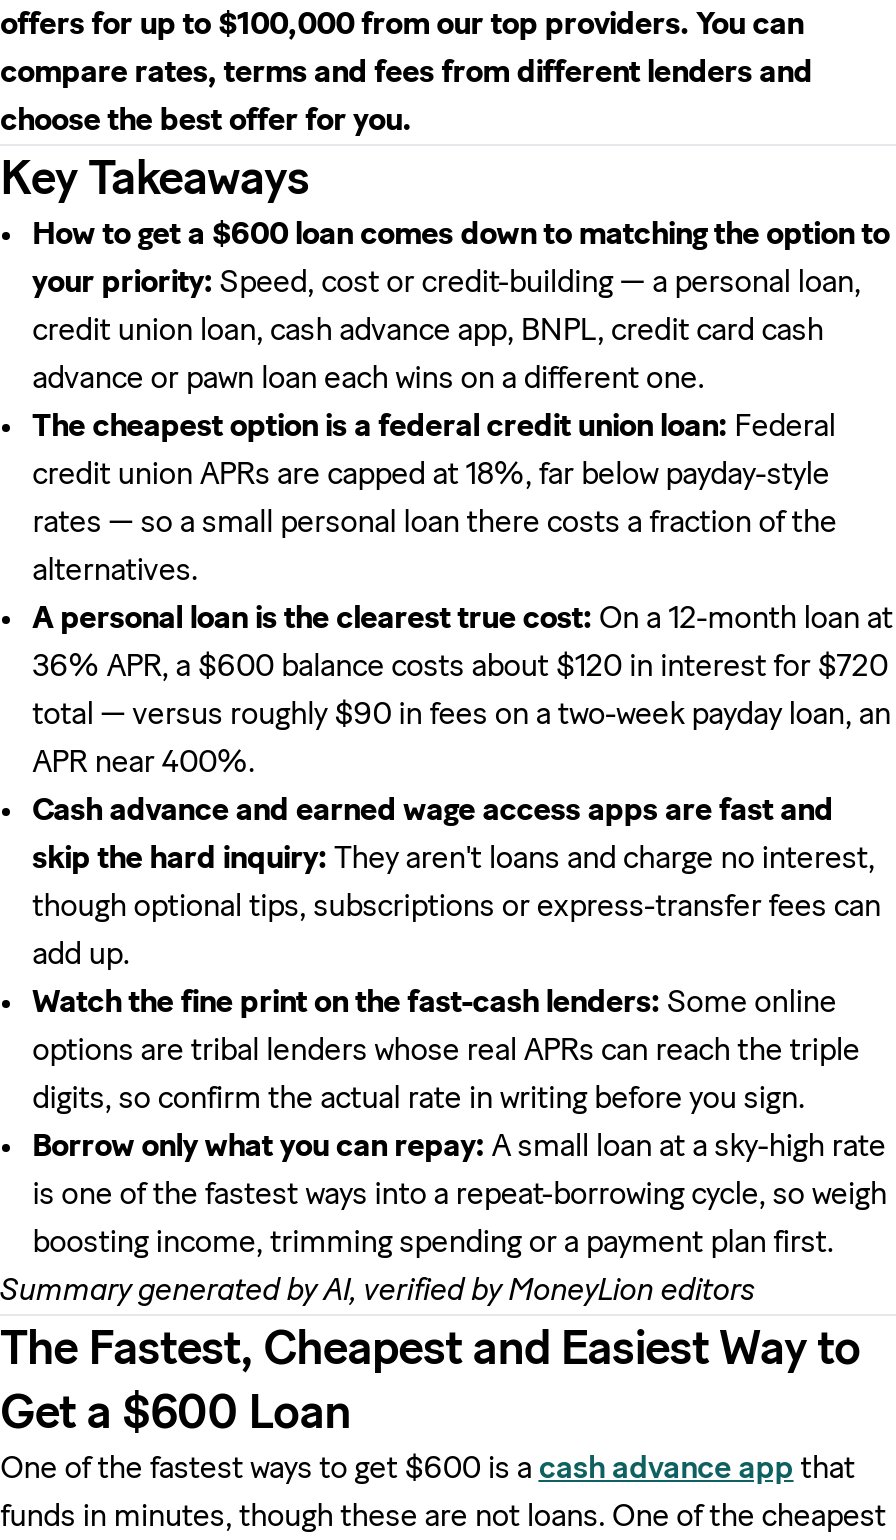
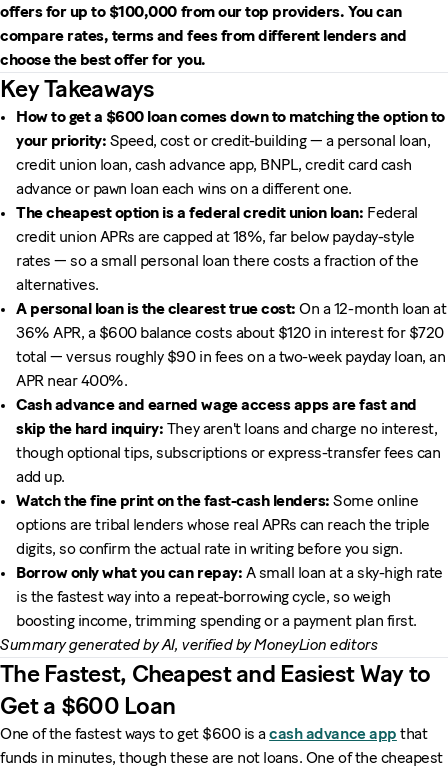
- is one of the fastest ways into a repeat-borrowing cycle, so weigh
+ is the fastest way into a repeat-borrowing cycle, so weigh
